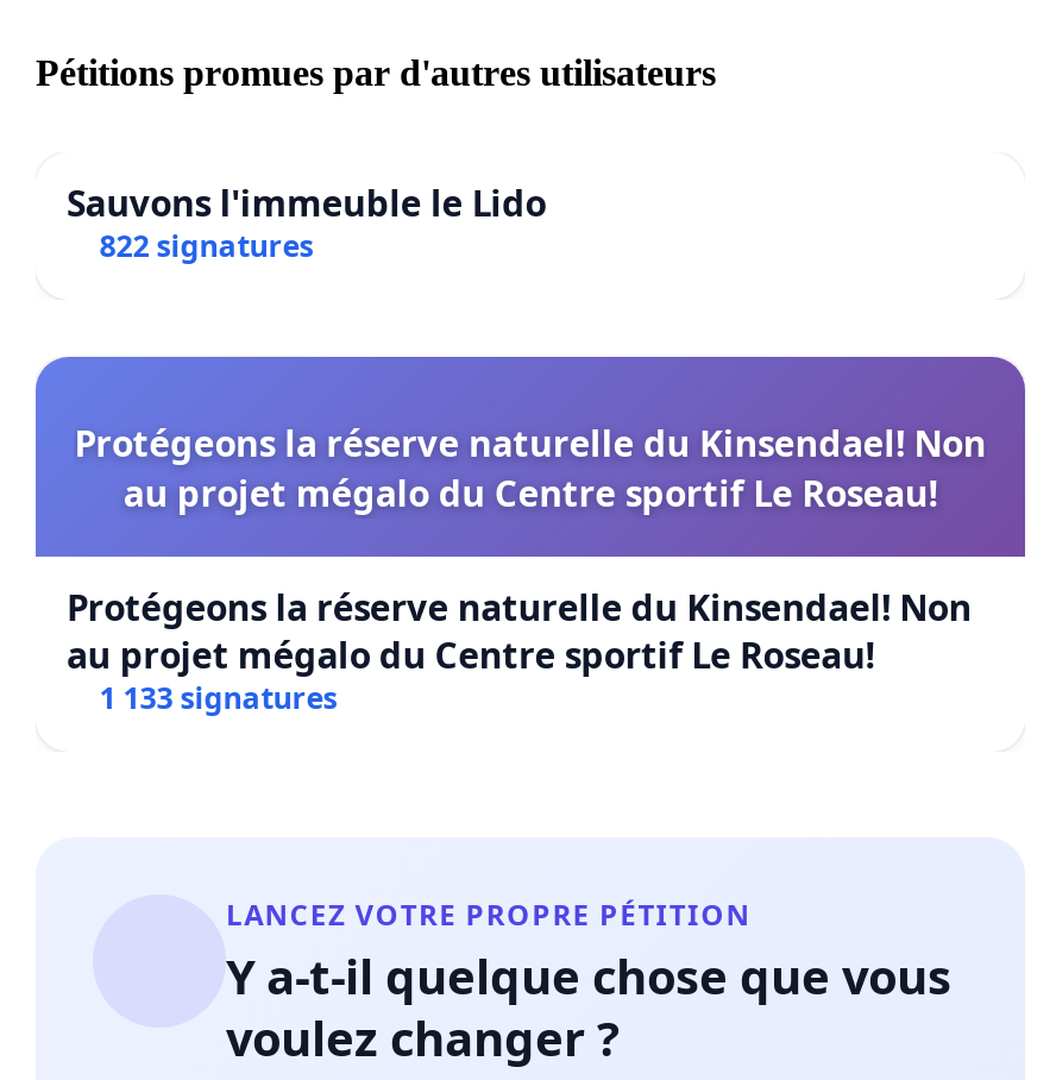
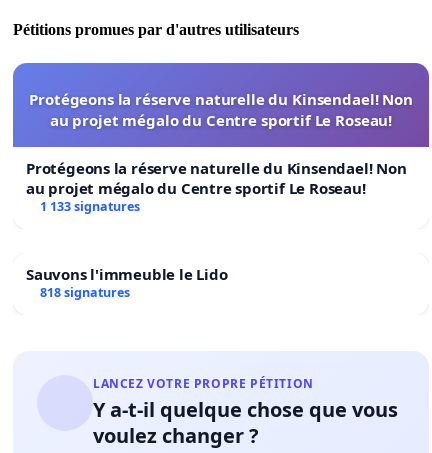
moved down: Sauvons l'immeuble le Lido

- 822 signatures

moved up: Protégeons la réserve naturelle du Kinsendael! Non | au projet mégalo du Centre sportif Le Roseau! | Protégeons la réserve naturelle du Kinsendael! Non | au projet mégalo du Centre sportif Le Roseau! | 1 133 signatures

+ 818 signatures
